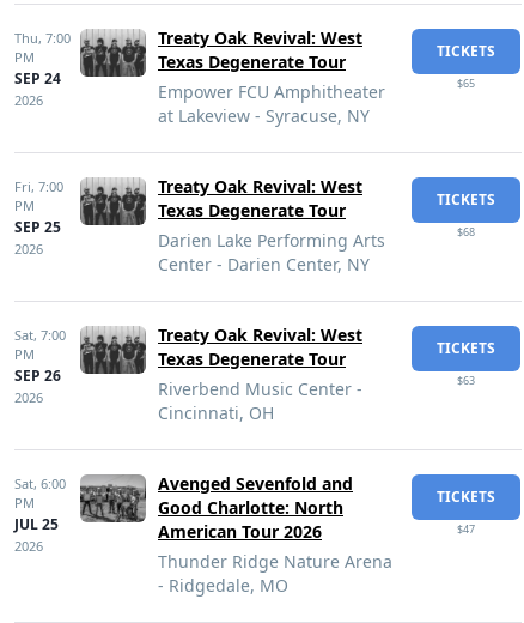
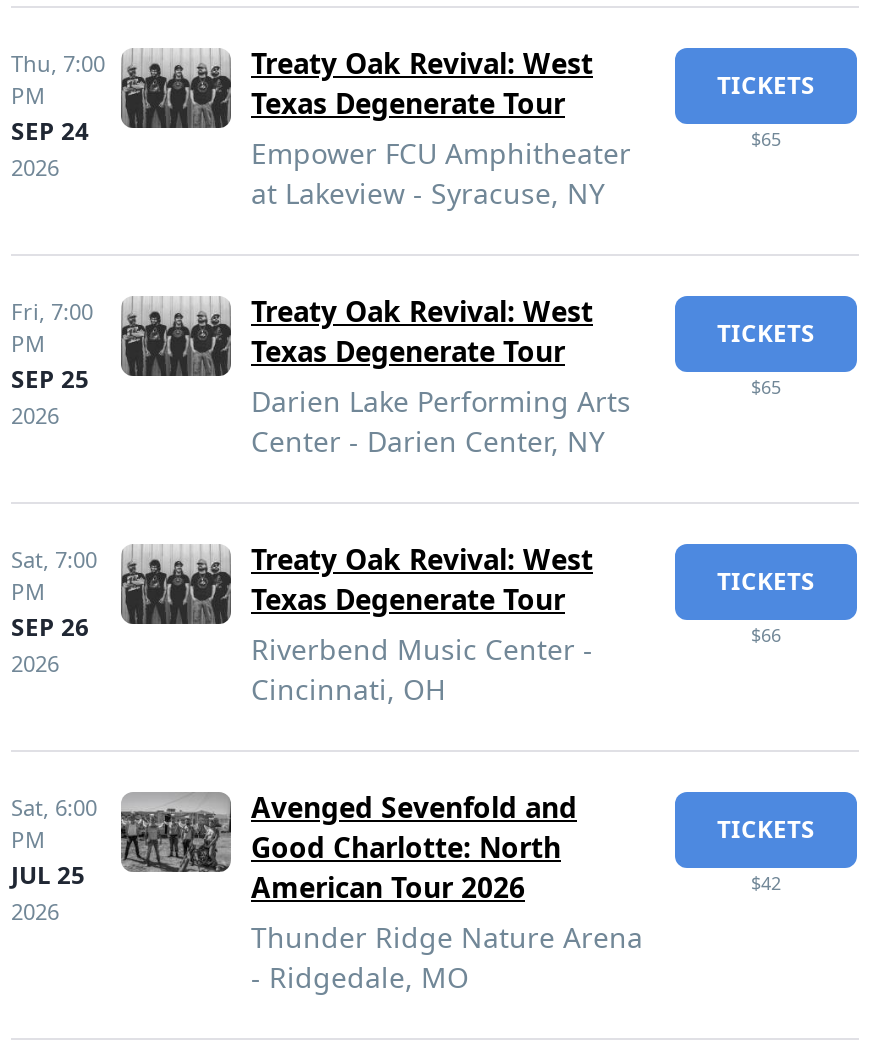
- $68
+ $65

- $63
+ $66

- $47
+ $42
